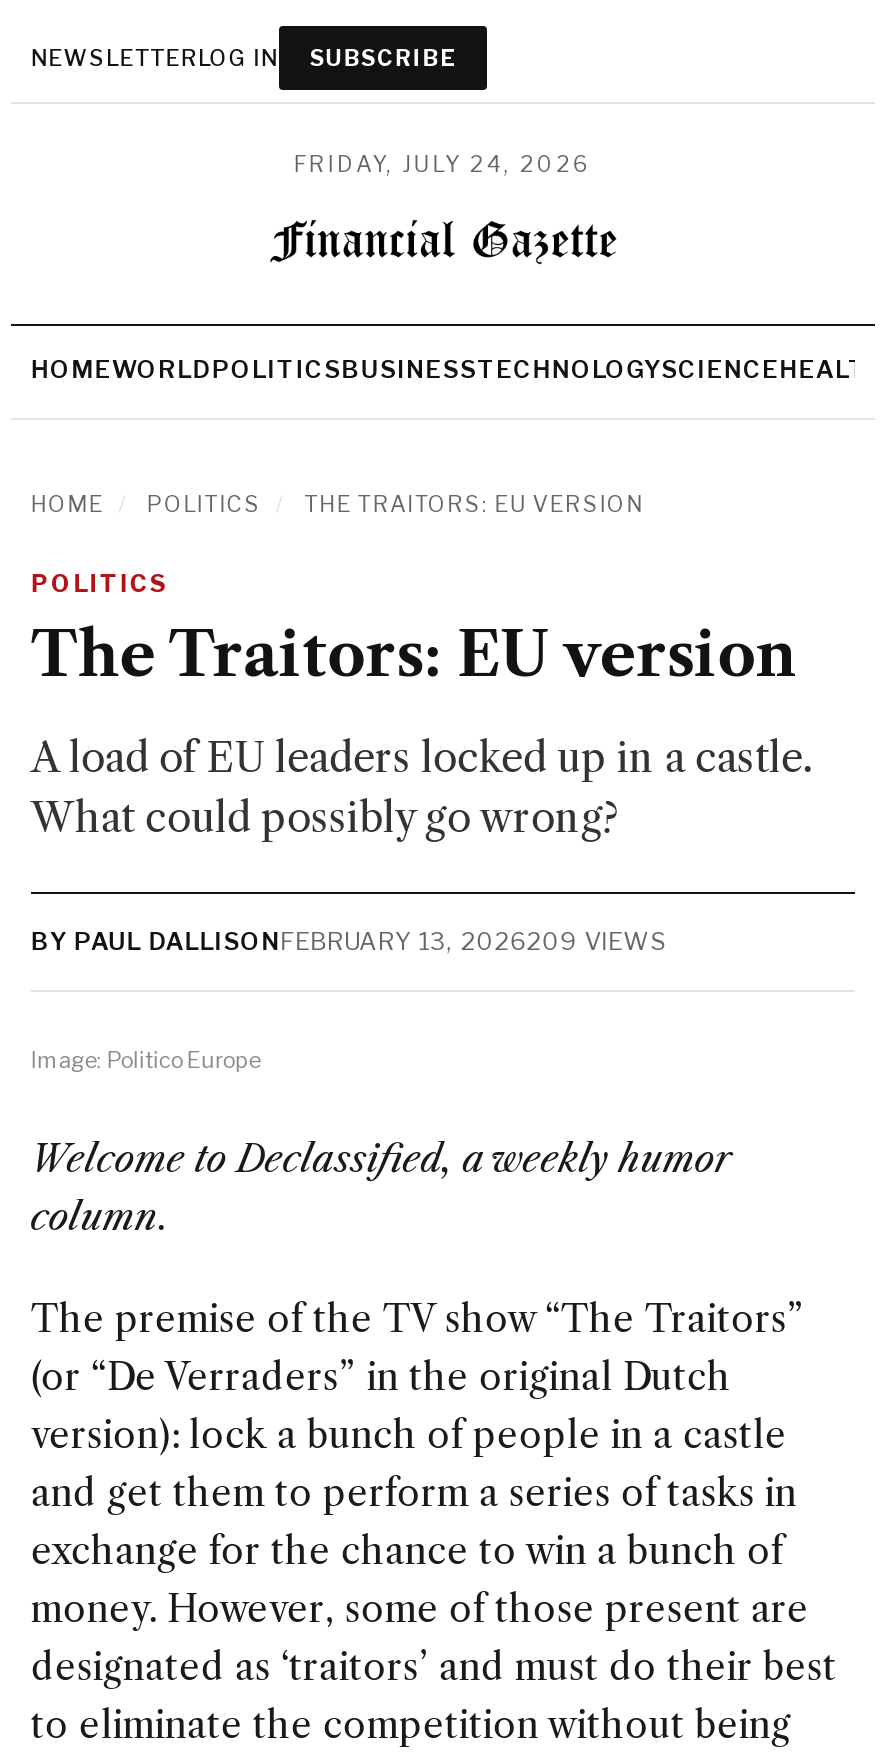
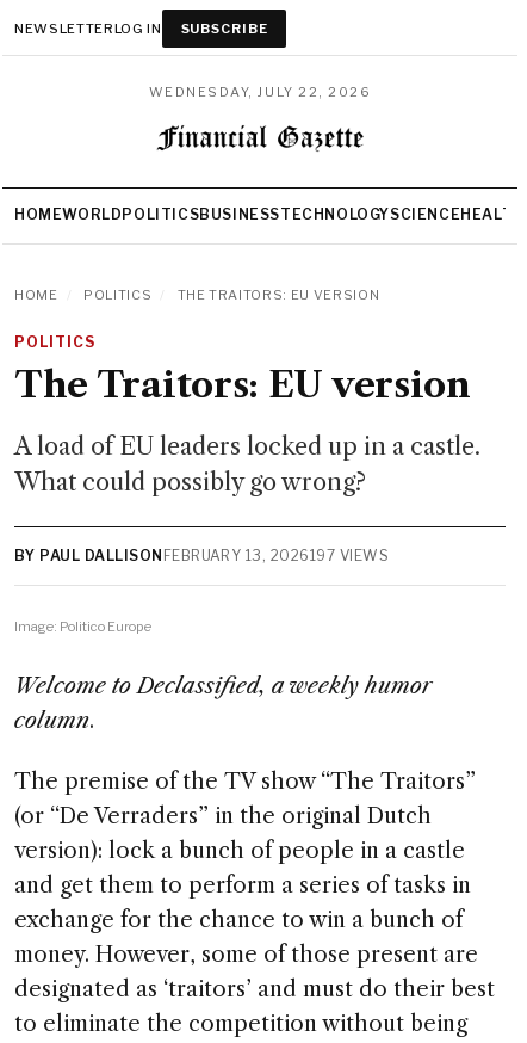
- FRIDAY, JULY 24, 2026
+ WEDNESDAY, JULY 22, 2026

- BY PAUL DALLISONFEBRUARY 13, 2026209 VIEWS
+ BY PAUL DALLISONFEBRUARY 13, 2026197 VIEWS
